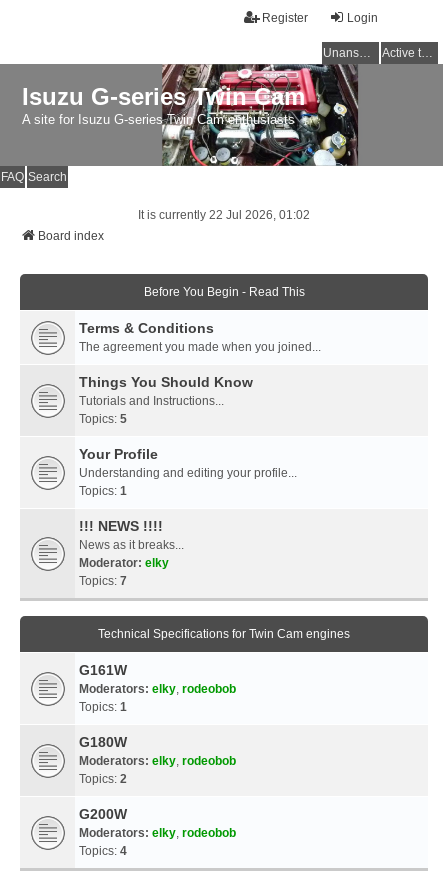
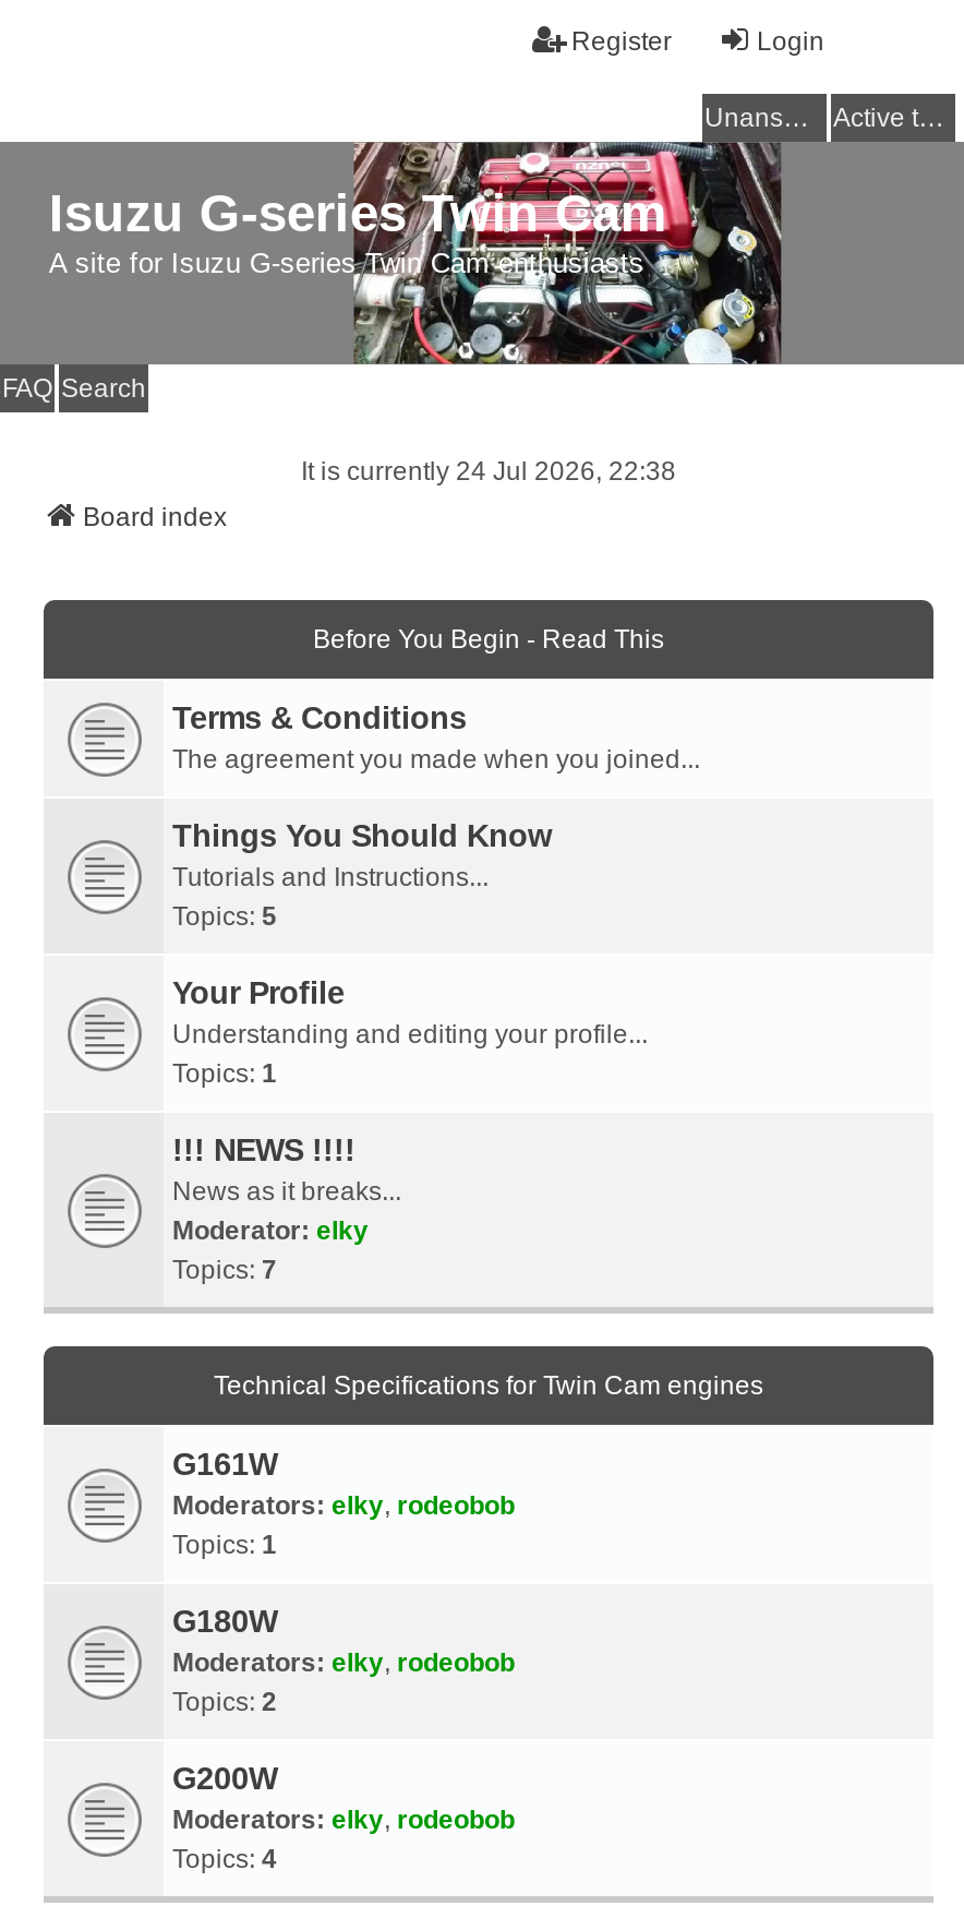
- It is currently 22 Jul 2026, 01:02
+ It is currently 24 Jul 2026, 22:38
